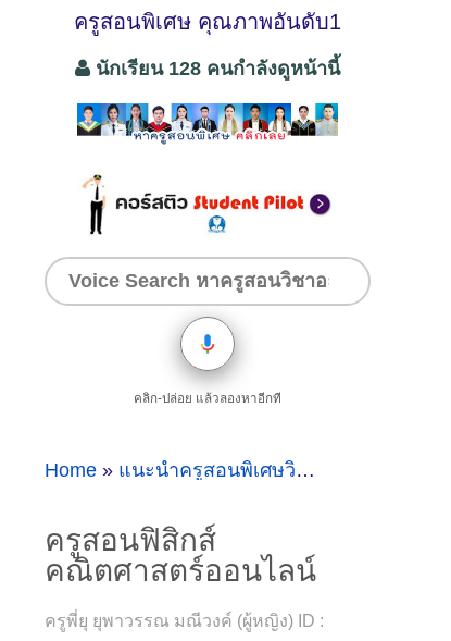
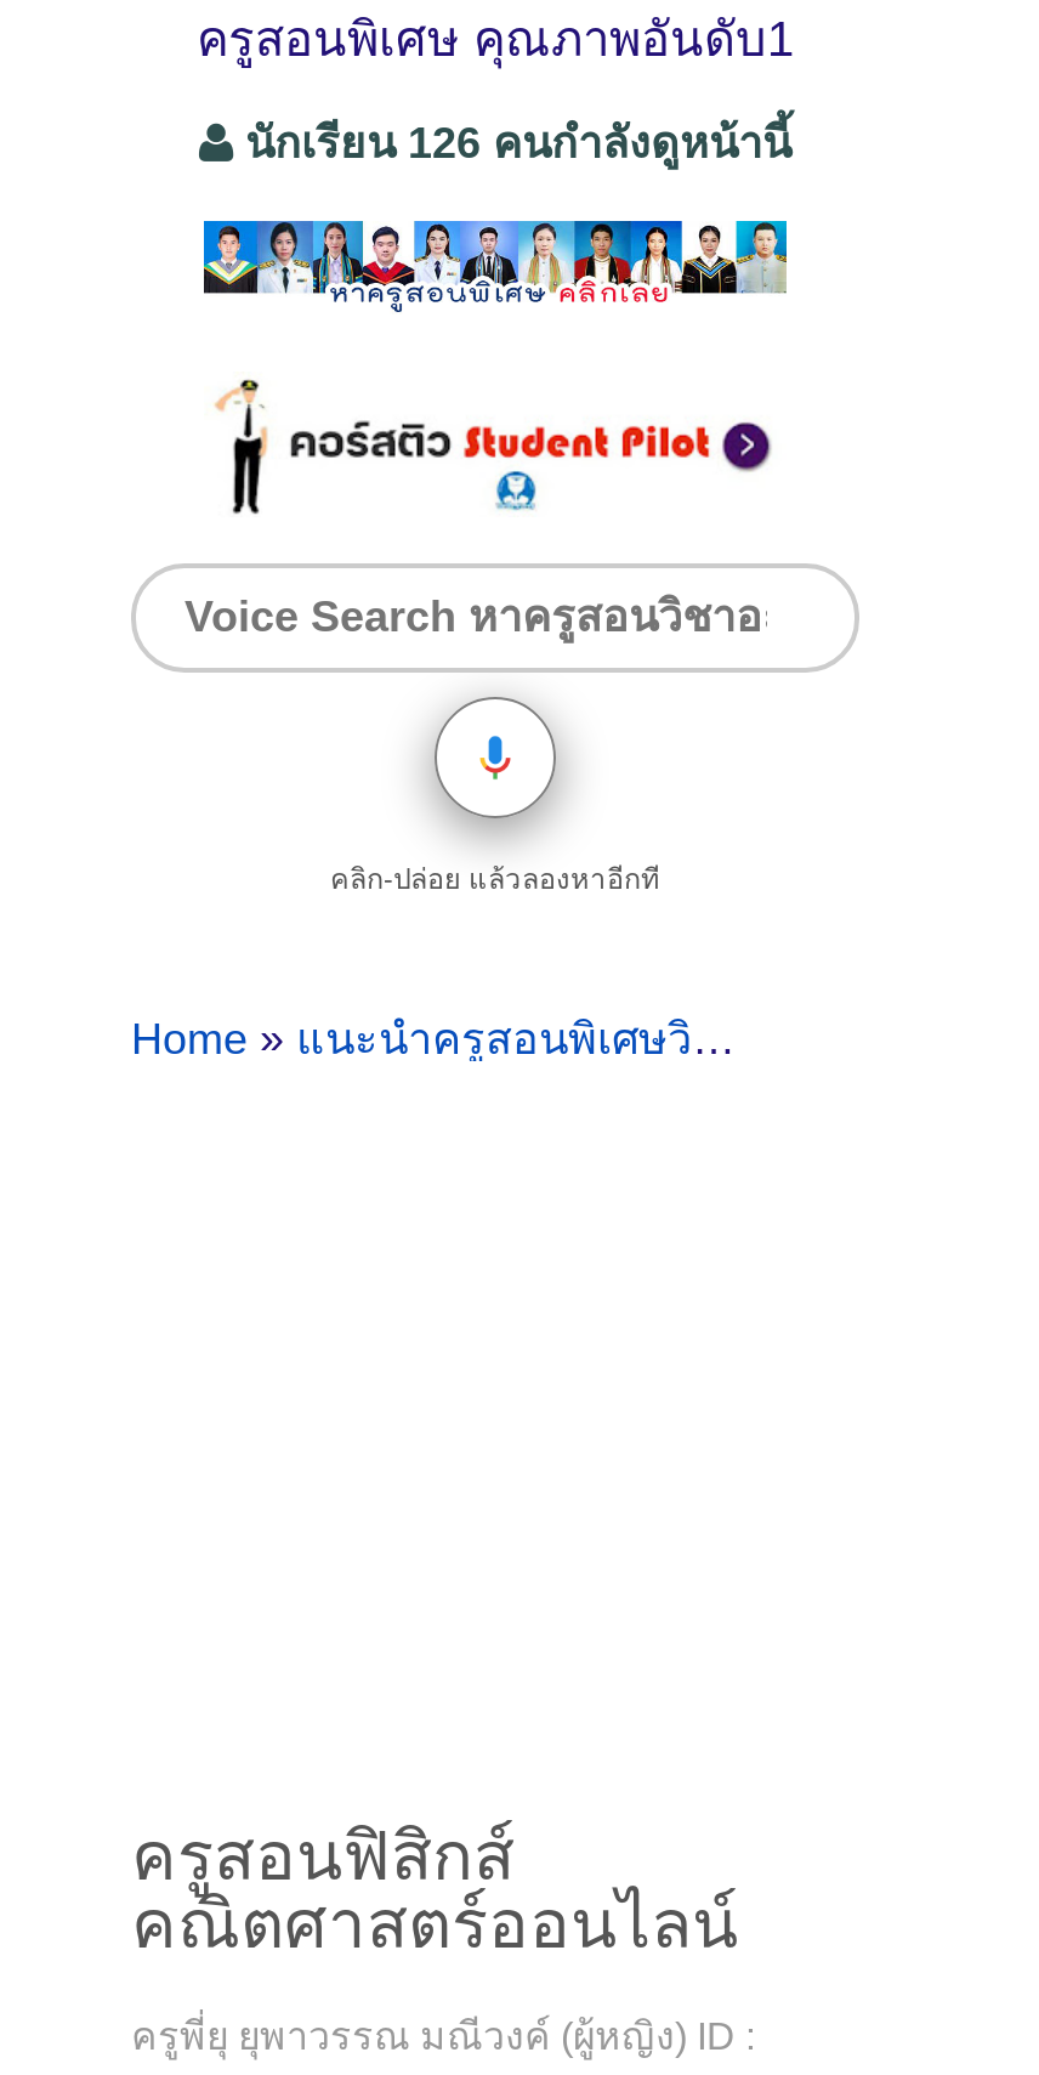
- นักเรียน 128 คนกำลังดูหน้านี้
+ นักเรียน 126 คนกำลังดูหน้านี้
